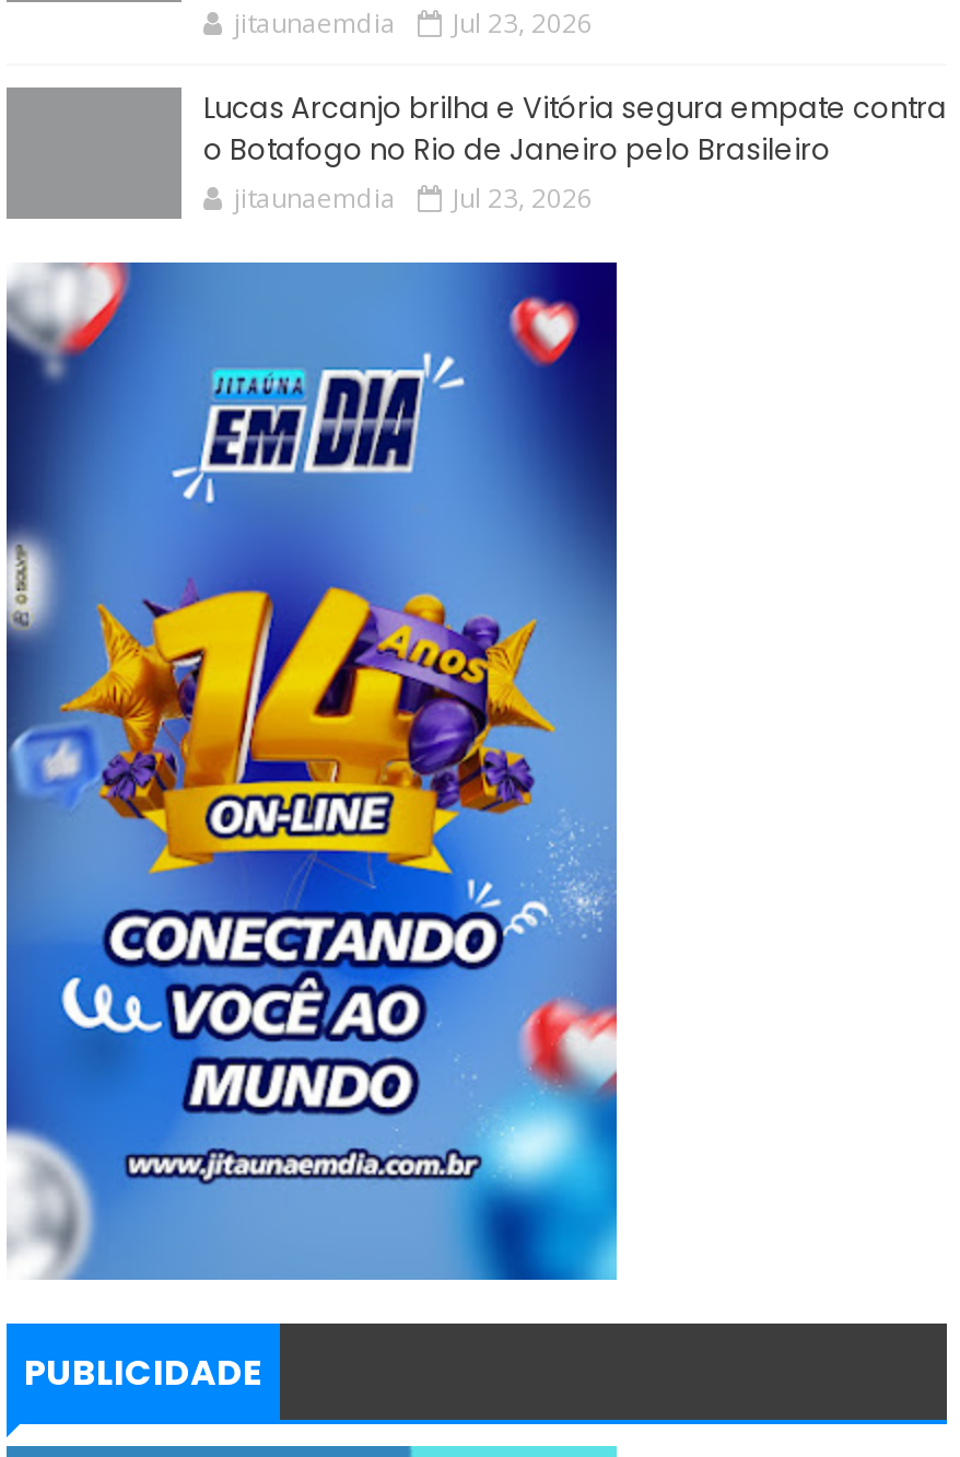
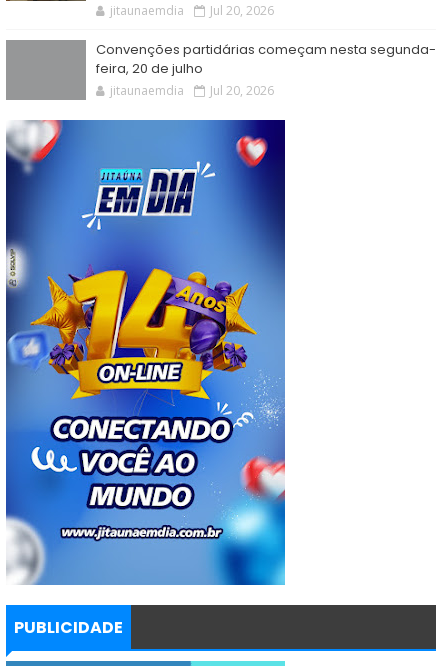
- jitaunaemdia Jul 23, 2026
+ jitaunaemdia Jul 20, 2026

- Lucas Arcanjo brilha e Vitória segura empate contra
- o Botafogo no Rio de Janeiro pelo Brasileiro
+ Convenções partidárias começam nesta segunda-
+ feira, 20 de julho

- jitaunaemdia Jul 23, 2026
+ jitaunaemdia Jul 20, 2026
